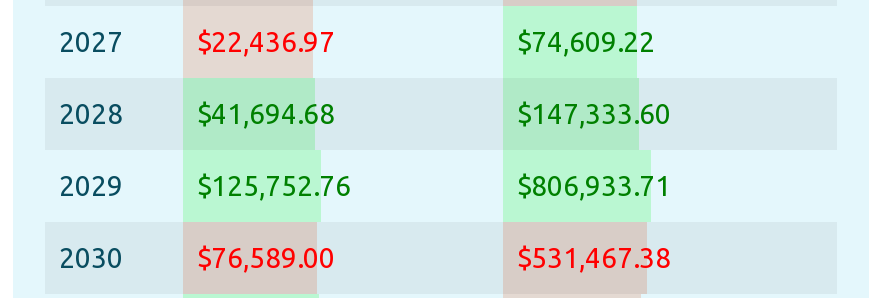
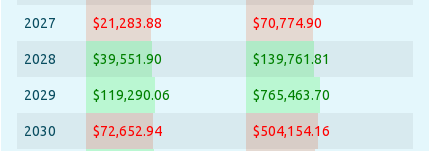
- $22,436.97
+ $21,283.88

- $74,609.22
+ $70,774.90

- $41,694.68
+ $39,551.90

- $147,333.60
+ $139,761.81

- $125,752.76
+ $119,290.06

- $806,933.71
+ $765,463.70

- $76,589.00
+ $72,652.94

- $531,467.38
+ $504,154.16
